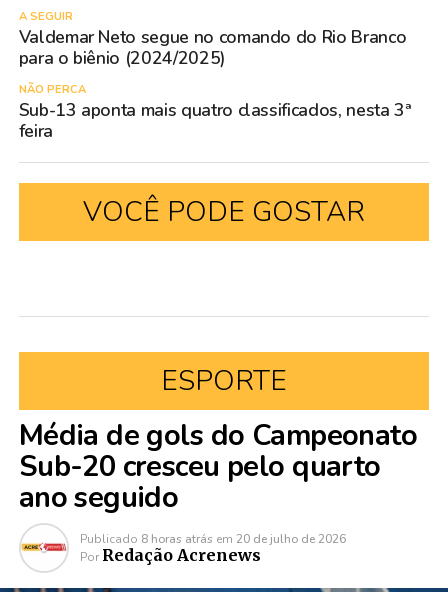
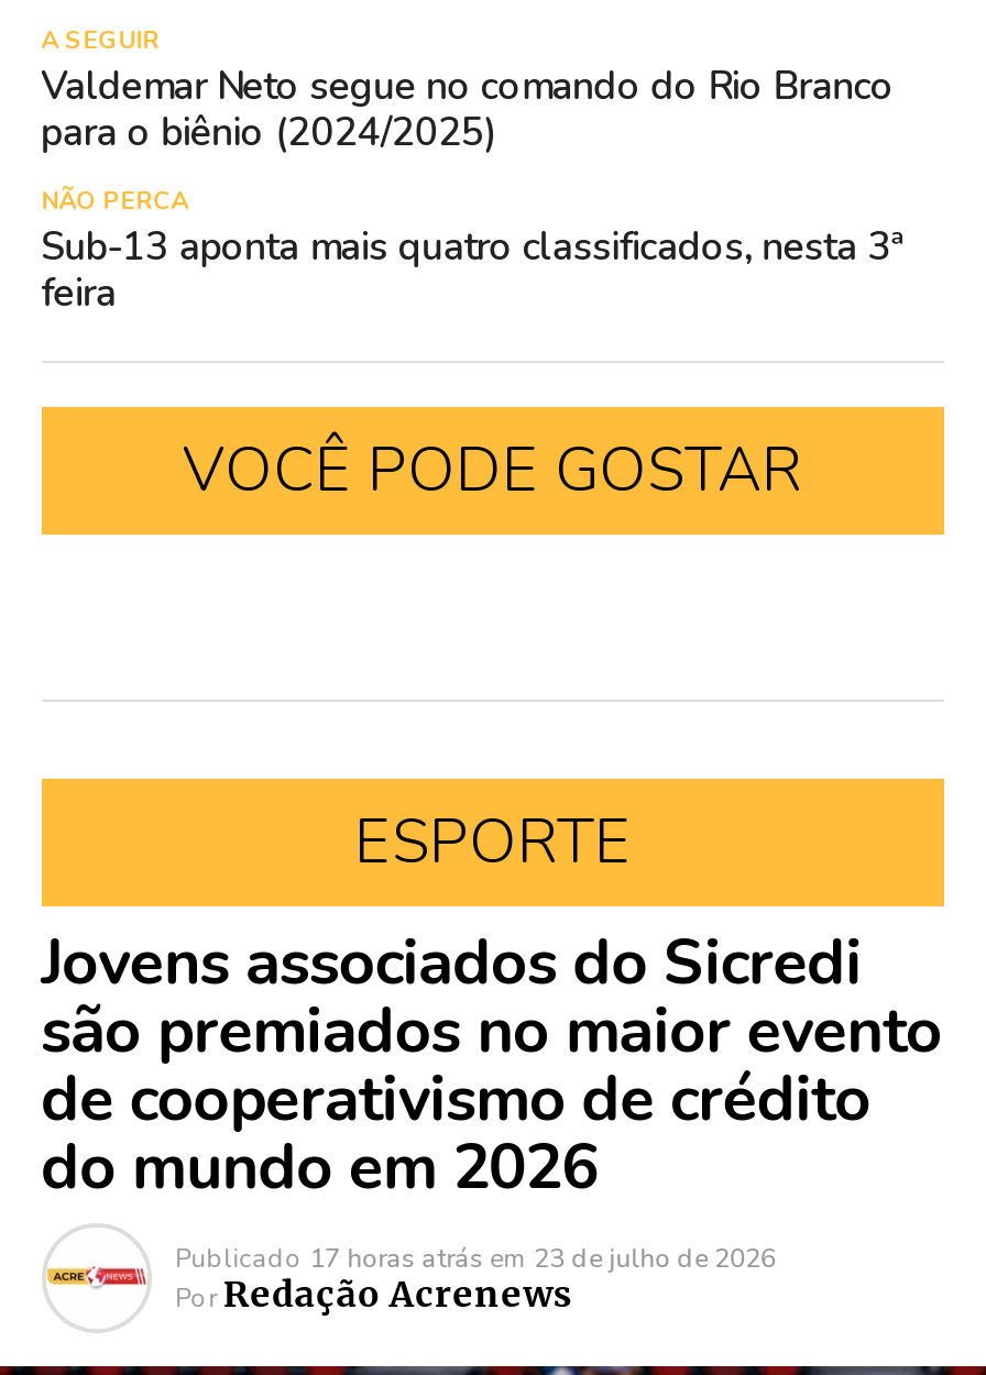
- Média de gols do Campeonato
- Sub-20 cresceu pelo quarto
- ano seguido
- Publicado 8 horas atrás em 20 de julho de 2026
+ Jovens associados do Sicredi
+ são premiados no maior evento
+ de cooperativismo de crédito
+ do mundo em 2026
+ Publicado 17 horas atrás em 23 de julho de 2026
